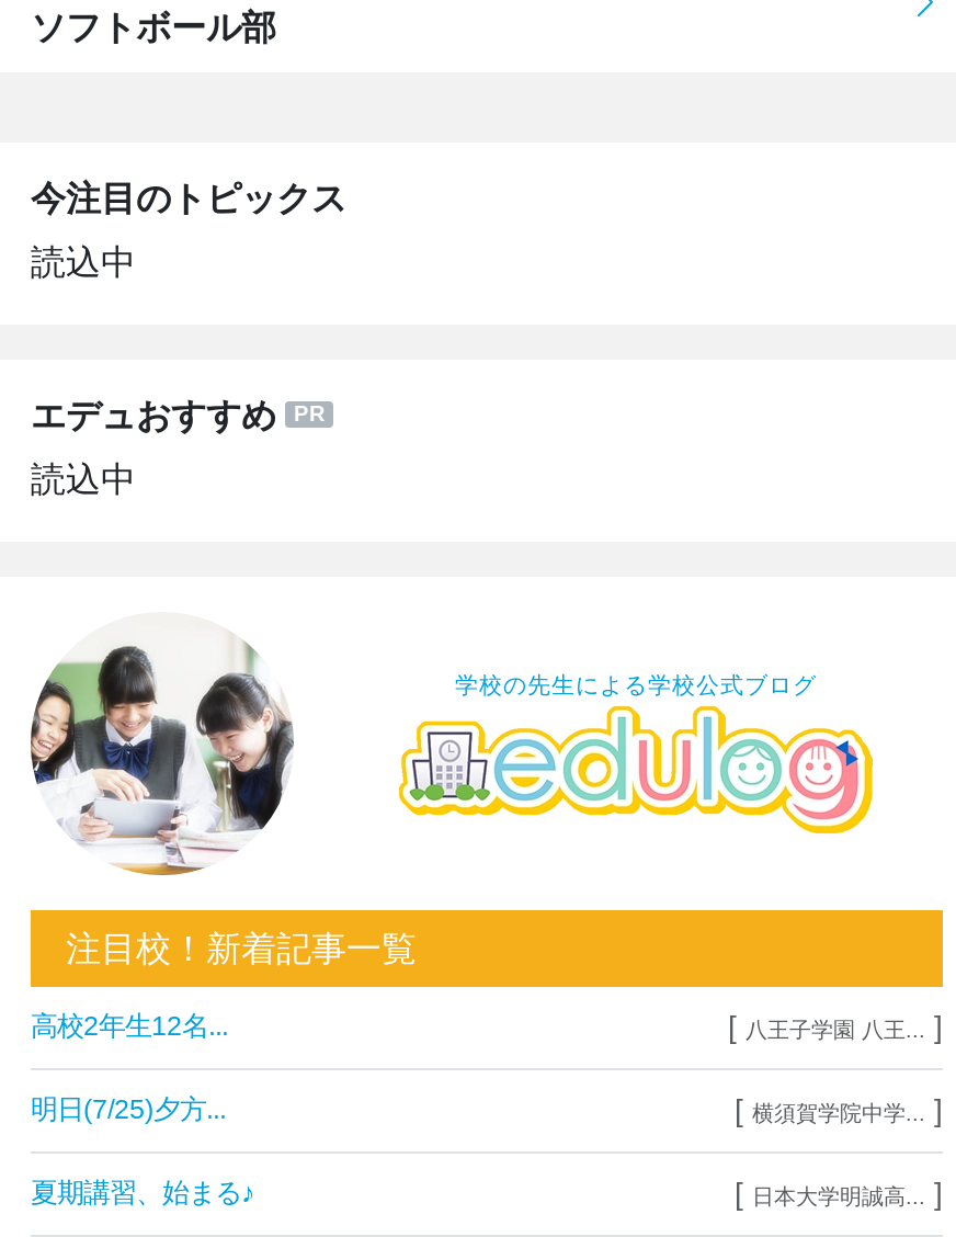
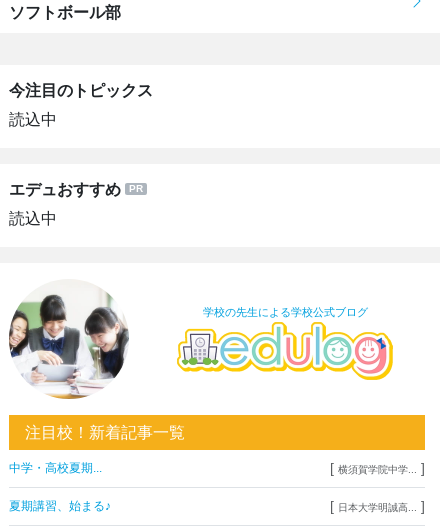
- 高校2年生12名...
- [八王子学園 八王...]
- 明日(7/25)夕方...
+ 中学・高校夏期...
